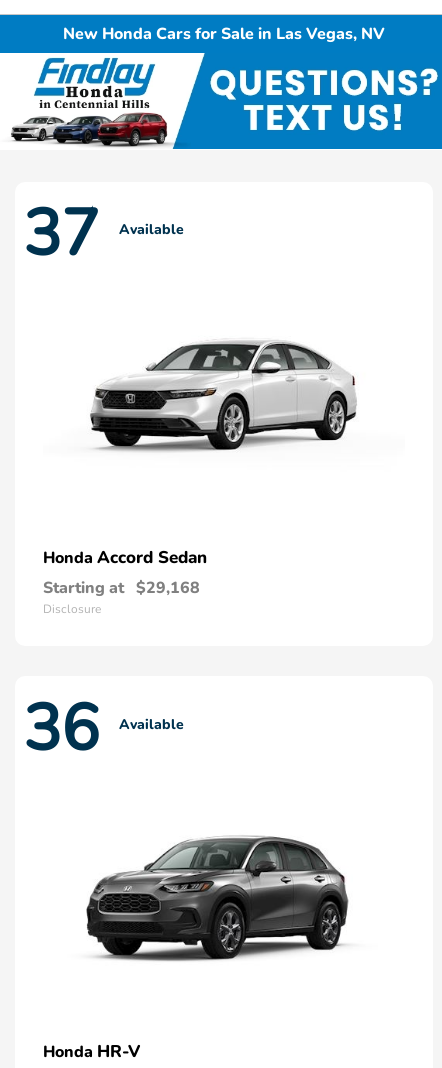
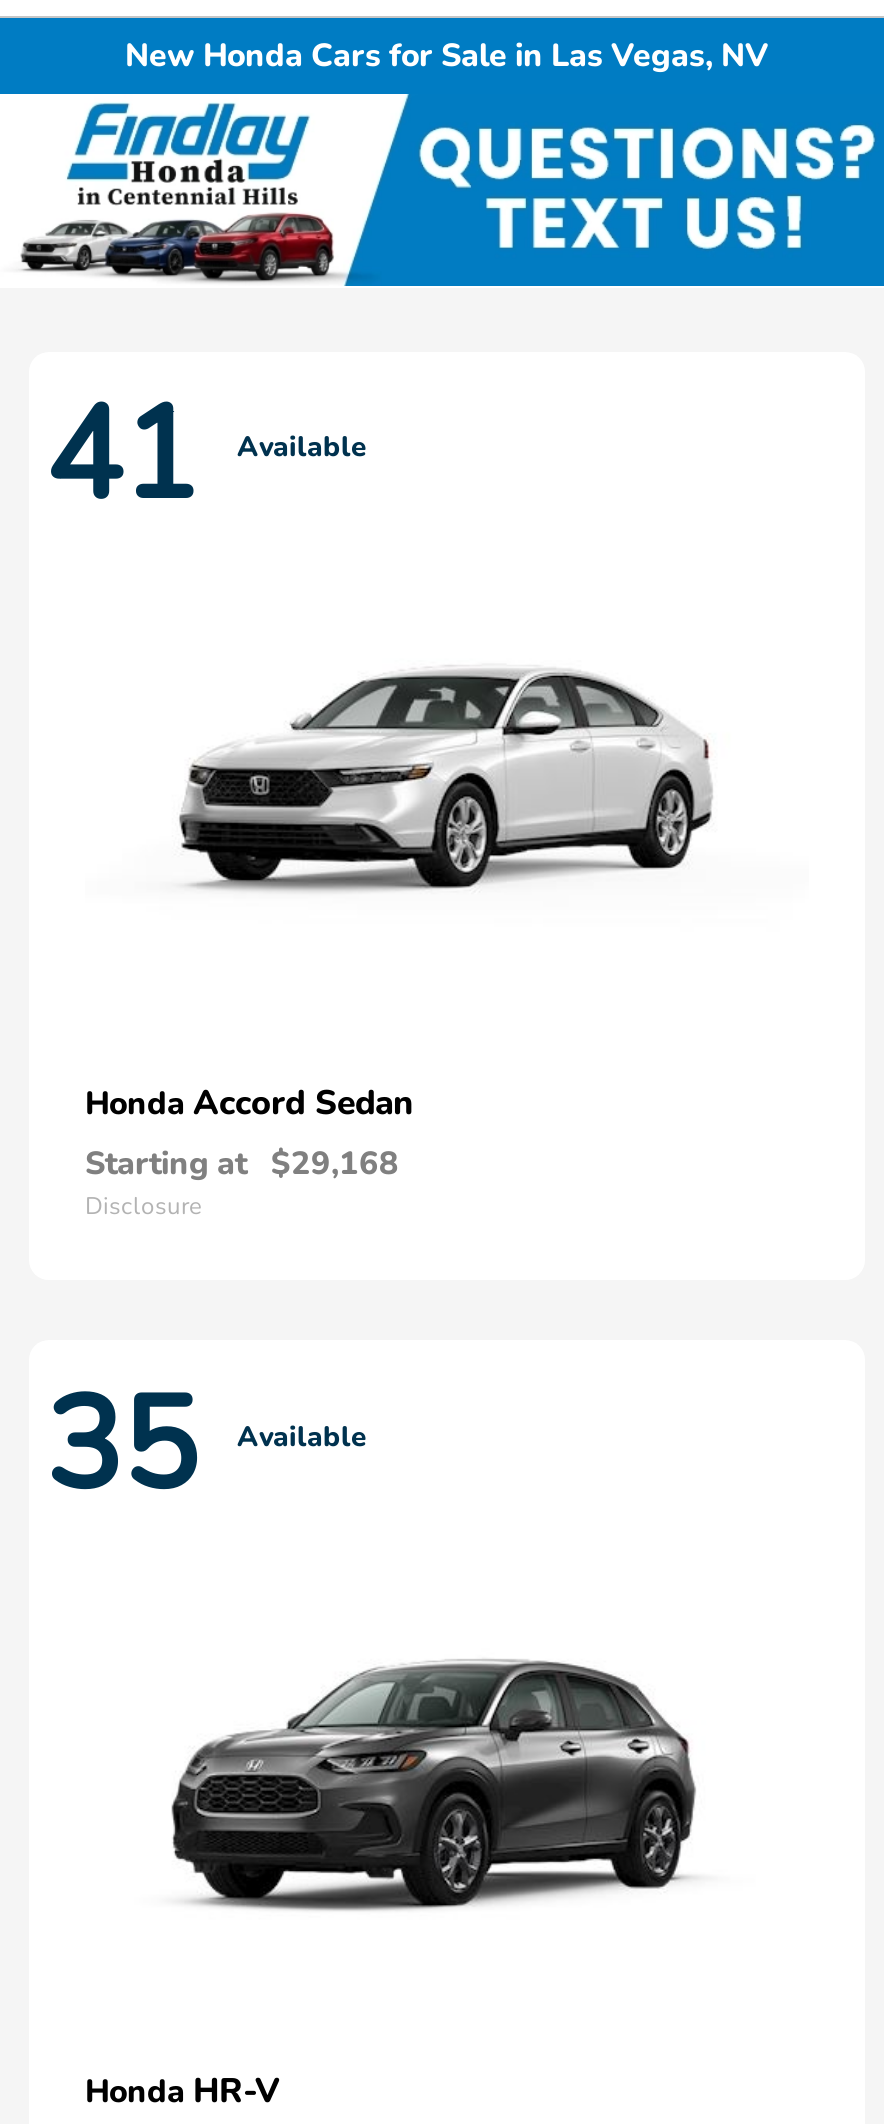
- 37 Available
+ 41 Available

- 36 Available
+ 35 Available
